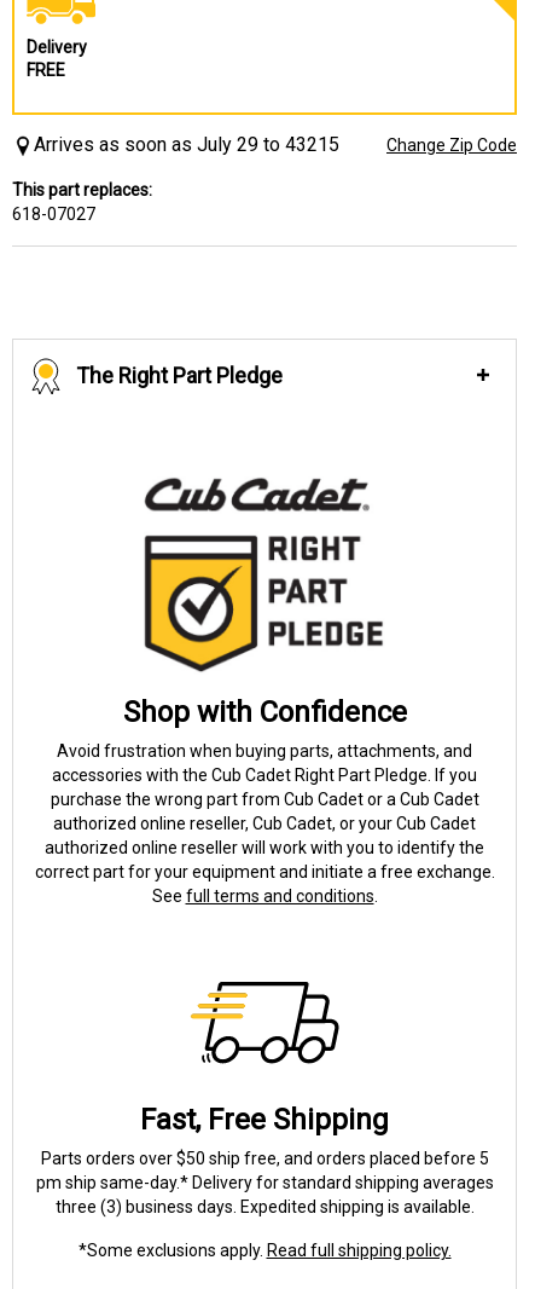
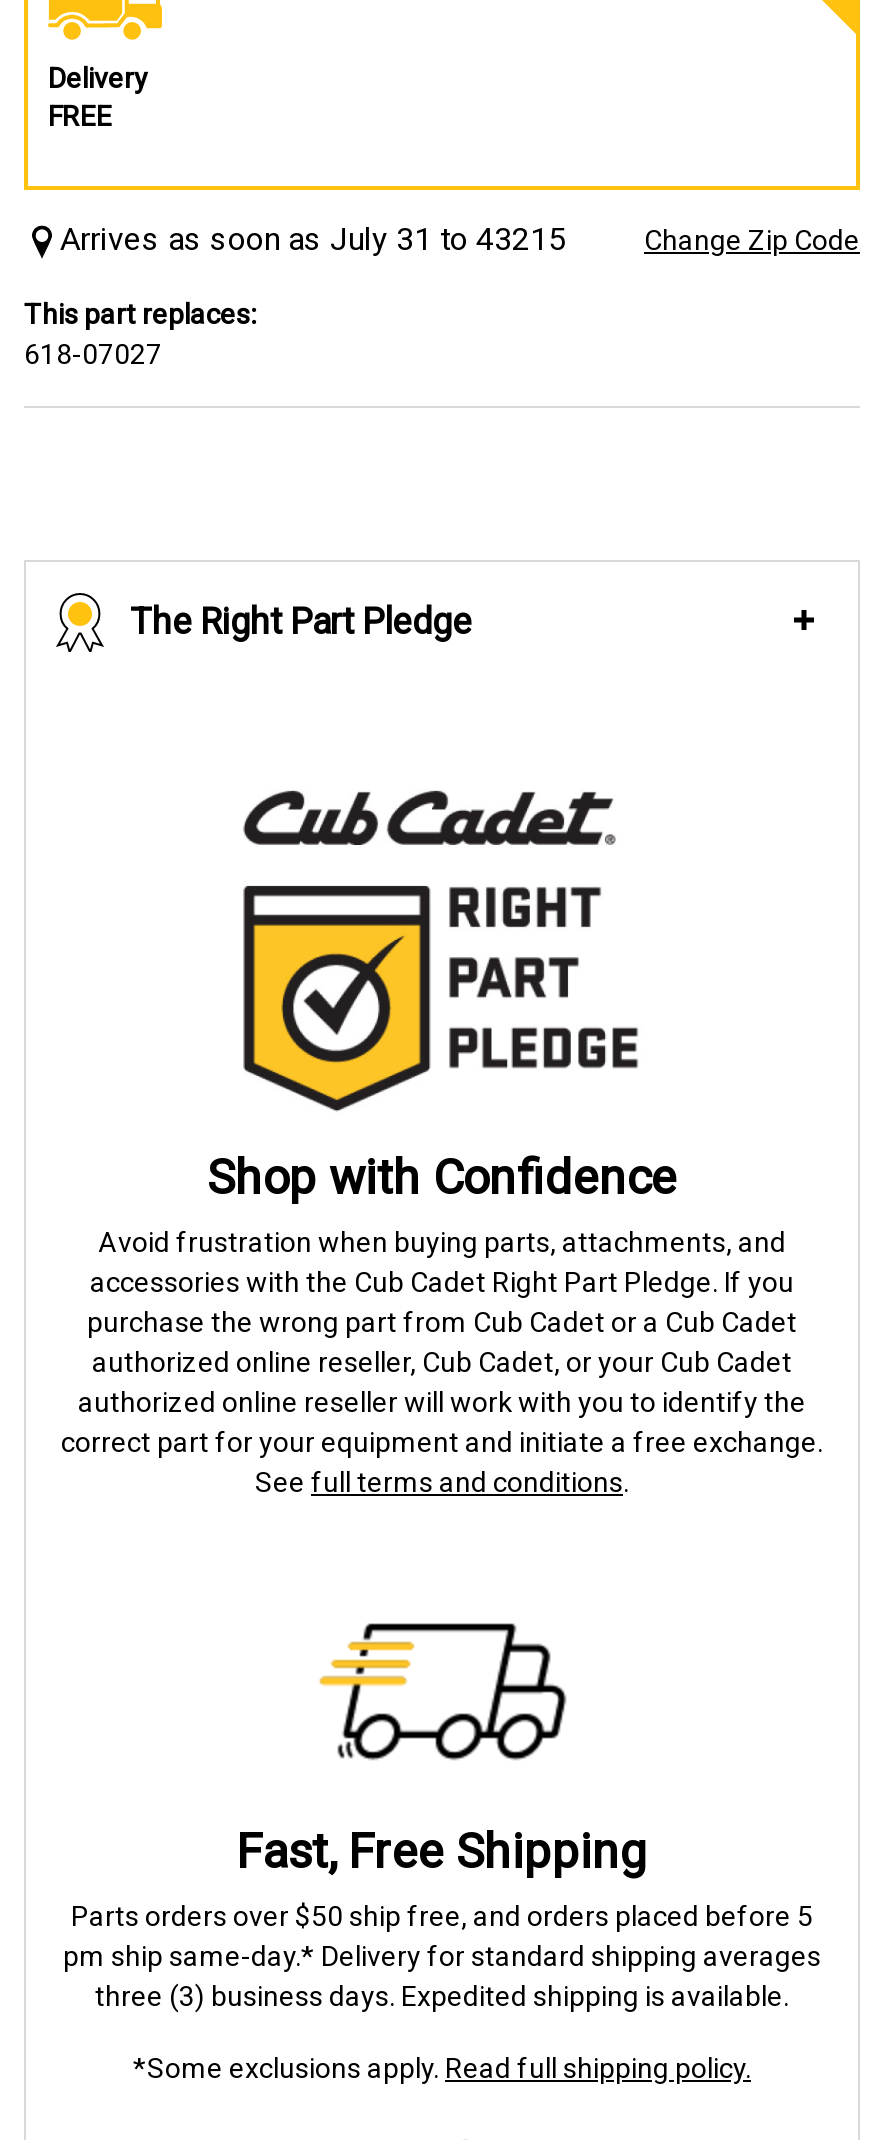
- Arrives as soon as July 29 to 43215
+ Arrives as soon as July 31 to 43215
